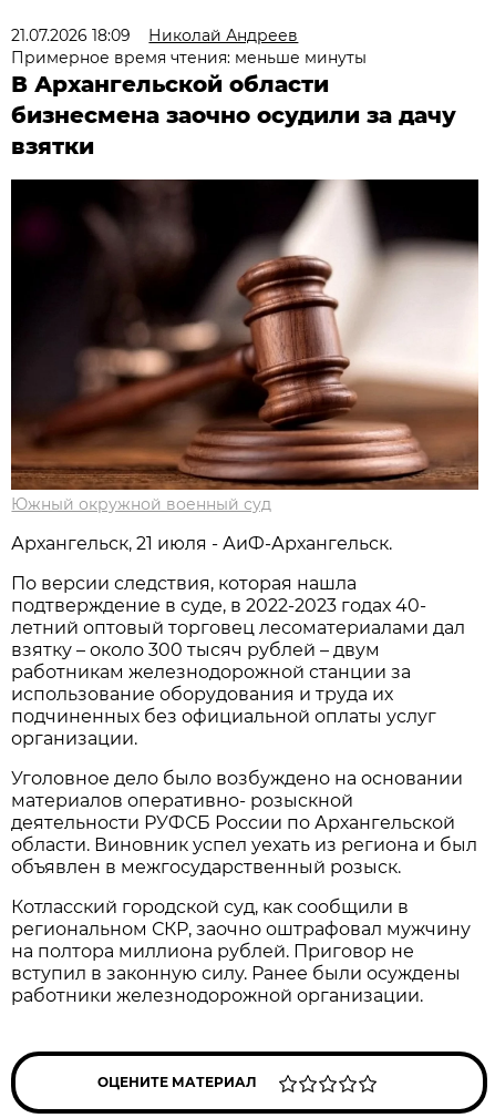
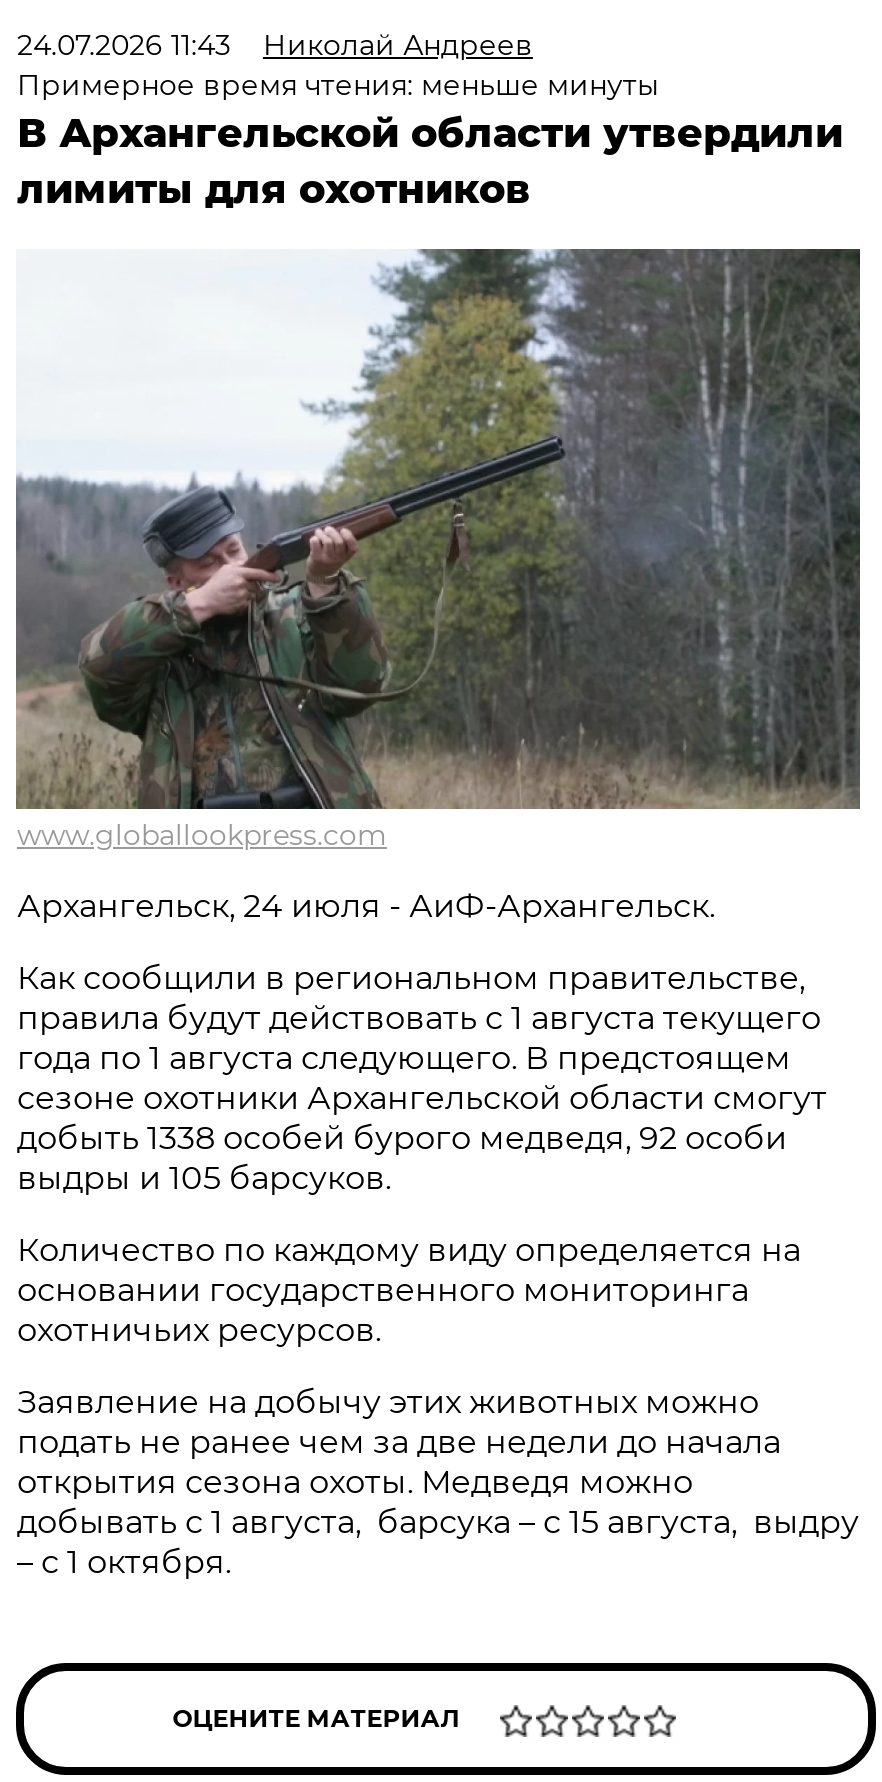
- 21.07.2026 18:09 Николай Андреев
+ 24.07.2026 11:43 Николай Андреев

- В Архангельской области
- бизнесмена заочно осудили за дачу
- взятки
+ В Архангельской области утвердили
+ лимиты для охотников

- [image]
- Южный окружной военный суд
+ [image]
+ www.globallookpress.com

- Архангельск, 21 июля - АиФ-Архангельск.
+ Архангельск, 24 июля - АиФ-Архангельск.

- По версии следствия, которая нашла
- подтверждение в суде, в 2022-2023 годах 40-
- летний оптовый торговец лесоматериалами дал
- взятку – около 300 тысяч рублей – двум
- работникам железнодорожной станции за
- использование оборудования и труда их
- подчиненных без официальной оплаты услуг
- организации.
+ Как сообщили в региональном правительстве,
+ правила будут действовать с 1 августа текущего
+ года по 1 августа следующего. В предстоящем
+ сезоне охотники Архангельской области смогут
+ добыть 1338 особей бурого медведя, 92 особи
+ выдры и 105 барсуков.

- Уголовное дело было возбуждено на основании
- материалов оперативно- розыскной
- деятельности РУФСБ России по Архангельской
- области. Виновник успел уехать из региона и был
- объявлен в межгосударственный розыск.
+ Количество по каждому виду определяется на
+ основании государственного мониторинга
+ охотничьих ресурсов.

- Котласский городской суд, как сообщили в
- региональном СКР, заочно оштрафовал мужчину
- на полтора миллиона рублей. Приговор не
- вступил в законную силу. Ранее были осуждены
- работники железнодорожной организации.
+ Заявление на добычу этих животных можно
+ подать не ранее чем за две недели до начала
+ открытия сезона охоты. Медведя можно
+ добывать с 1 августа, барсука – с 15 августа, выдру
+ – с 1 октября.
